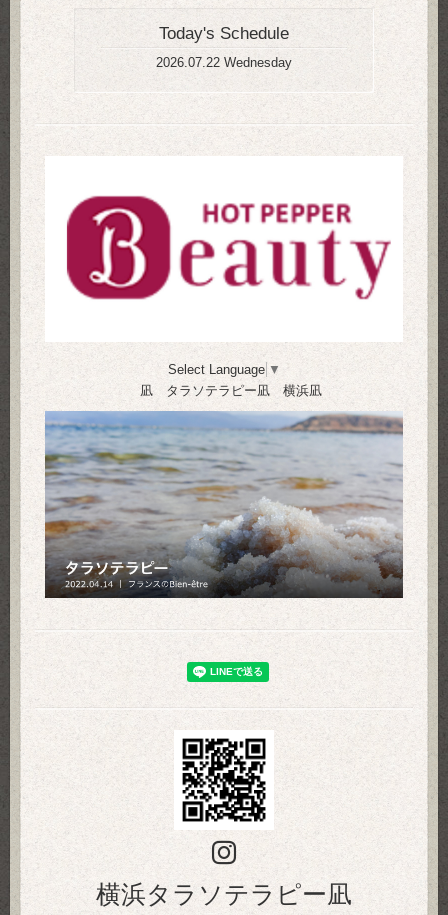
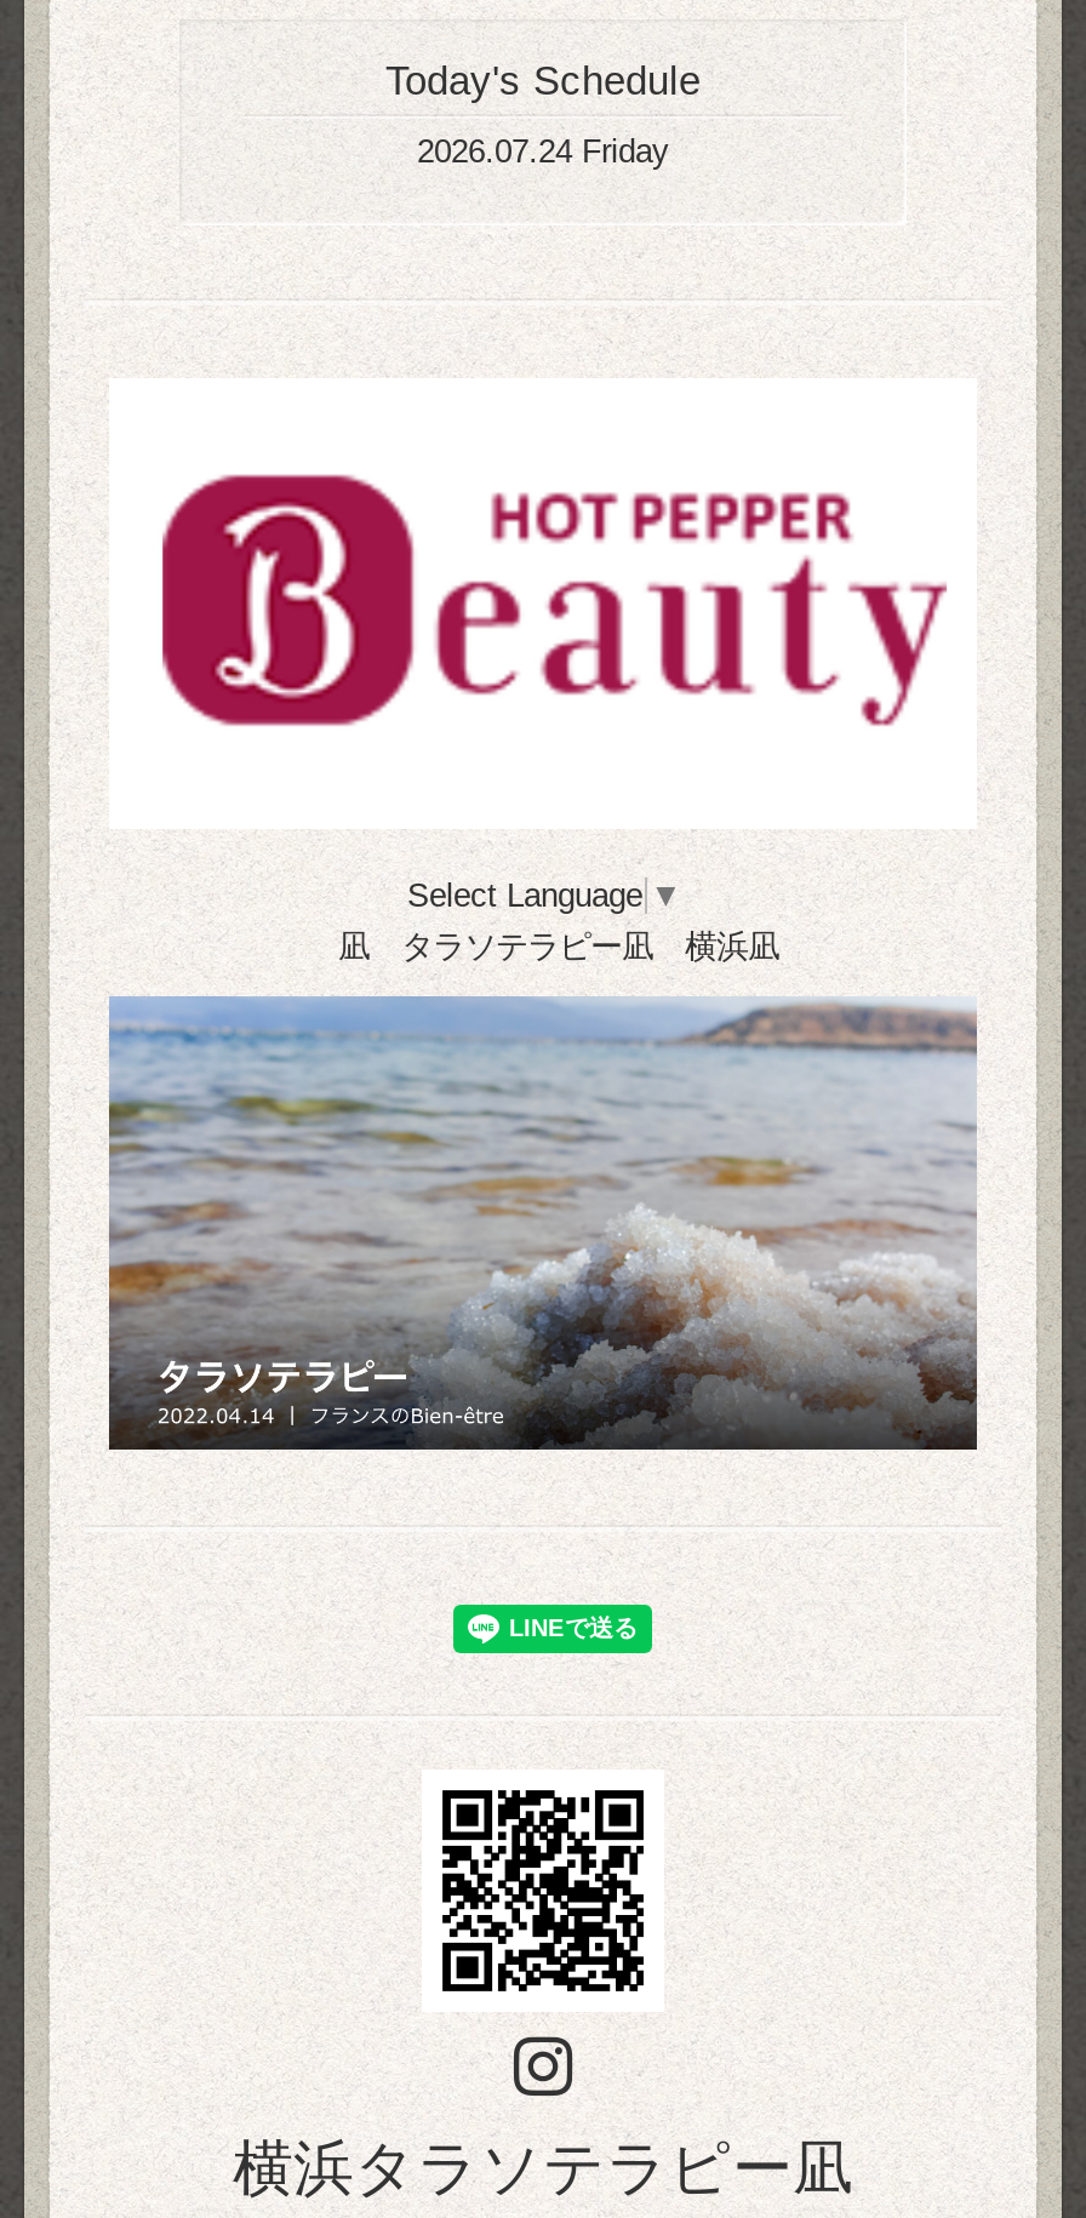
- 2026.07.22 Wednesday
+ 2026.07.24 Friday
